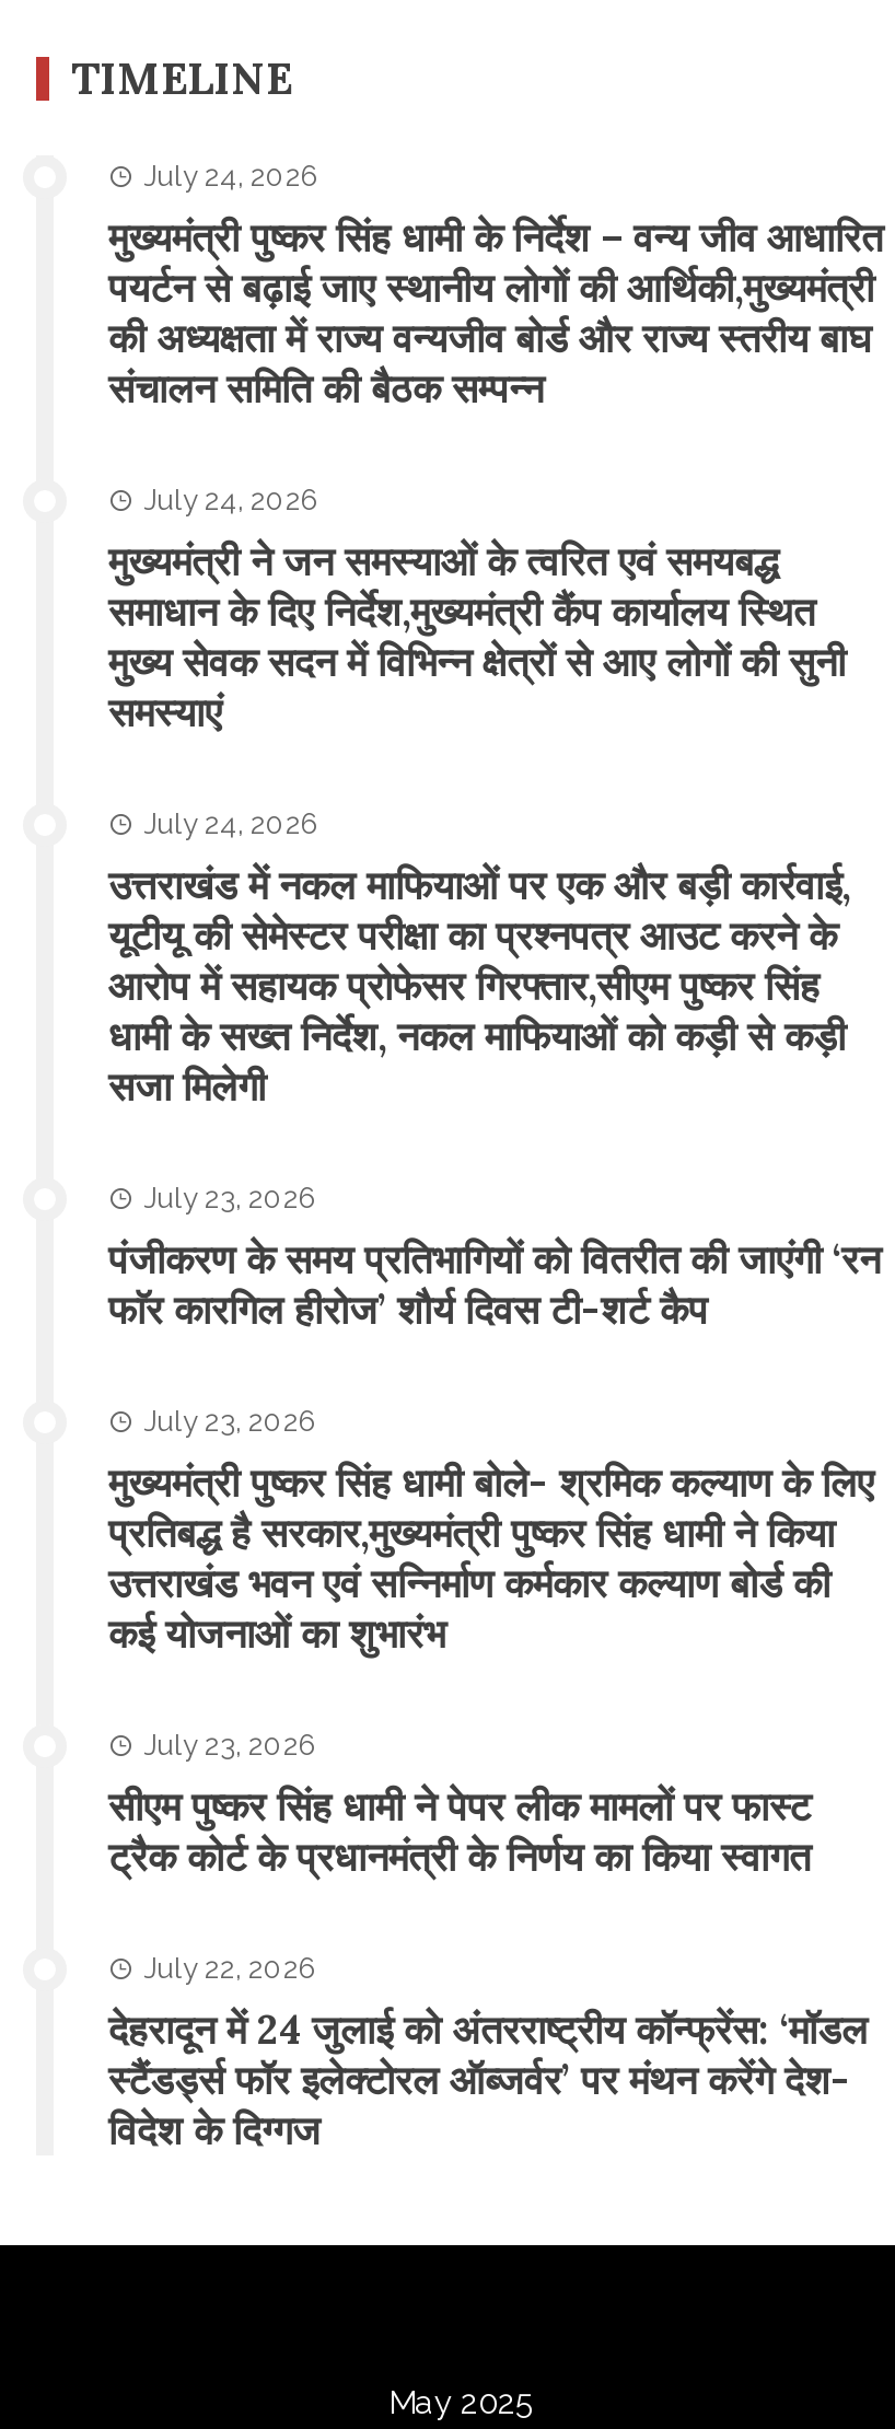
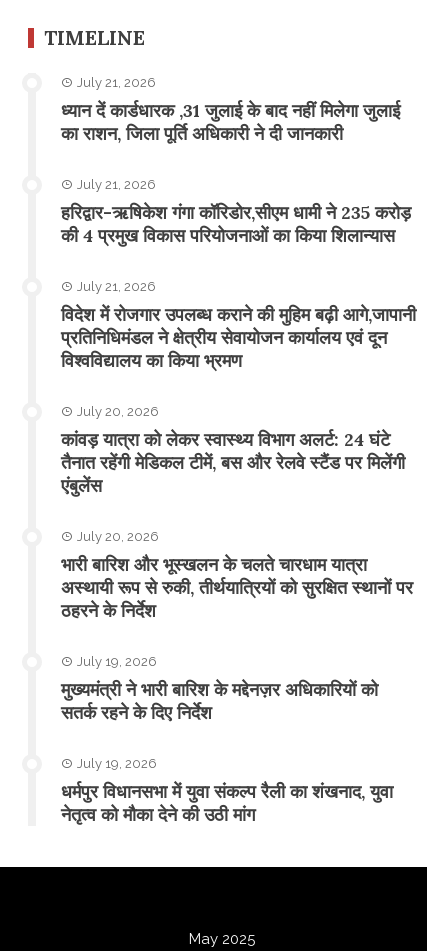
- July 24, 2026
- मुख्यमंत्री पुष्कर सिंह धामी के निर्देश – वन्य जीव आधारित
- पयर्टन से बढ़ाई जाए स्थानीय लोगों की आर्थिकी,मुख्यमंत्री
- की अध्यक्षता में राज्य वन्यजीव बोर्ड और राज्य स्तरीय बाघ
- संचालन समिति की बैठक सम्पन्न
+ July 21, 2026
+ ध्यान दें कार्डधारक ,31 जुलाई के बाद नहीं मिलेगा जुलाई
+ का राशन, जिला पूर्ति अधिकारी ने दी जानकारी

- July 24, 2026
- मुख्यमंत्री ने जन समस्याओं के त्वरित एवं समयबद्ध
- समाधान के दिए निर्देश,मुख्यमंत्री कैंप कार्यालय स्थित
- मुख्य सेवक सदन में विभिन्न क्षेत्रों से आए लोगों की सुनी
- समस्याएं
+ July 21, 2026
+ हरिद्वार-ऋषिकेश गंगा कॉरिडोर,सीएम धामी ने 235 करोड़
+ की 4 प्रमुख विकास परियोजनाओं का किया शिलान्यास

- July 24, 2026
- उत्तराखंड में नकल माफियाओं पर एक और बड़ी कार्रवाई,
- यूटीयू की सेमेस्टर परीक्षा का प्रश्नपत्र आउट करने के
- आरोप में सहायक प्रोफेसर गिरफ्तार,सीएम पुष्कर सिंह
- धामी के सख्त निर्देश, नकल माफियाओं को कड़ी से कड़ी
- सजा मिलेगी
+ July 21, 2026
+ विदेश में रोजगार उपलब्ध कराने की मुहिम बढ़ी आगे,जापानी
+ प्रतिनिधिमंडल ने क्षेत्रीय सेवायोजन कार्यालय एवं दून
+ विश्वविद्यालय का किया भ्रमण

- July 23, 2026
- पंजीकरण के समय प्रतिभागियों को वितरीत की जाएंगी ‘रन
- फाॅर कारगिल हीरोज’ शौर्य दिवस टी-शर्ट कैप
+ July 20, 2026
+ कांवड़ यात्रा को लेकर स्वास्थ्य विभाग अलर्ट: 24 घंटे
+ तैनात रहेंगी मेडिकल टीमें, बस और रेलवे स्टैंड पर मिलेंगी
+ एंबुलेंस

- July 23, 2026
- मुख्यमंत्री पुष्कर सिंह धामी बोले- श्रमिक कल्याण के लिए
- प्रतिबद्ध है सरकार,मुख्यमंत्री पुष्कर सिंह धामी ने किया
- उत्तराखंड भवन एवं सन्निर्माण कर्मकार कल्याण बोर्ड की
- कई योजनाओं का शुभारंभ
+ July 20, 2026
+ भारी बारिश और भूस्खलन के चलते चारधाम यात्रा
+ अस्थायी रूप से रुकी, तीर्थयात्रियों को सुरक्षित स्थानों पर
+ ठहरने के निर्देश

- July 23, 2026
- सीएम पुष्कर सिंह धामी ने पेपर लीक मामलों पर फास्ट
- ट्रैक कोर्ट के प्रधानमंत्री के निर्णय का किया स्वागत
+ July 19, 2026
+ मुख्यमंत्री ने भारी बारिश के मद्देनज़र अधिकारियों को
+ सतर्क रहने के दिए निर्देश

- July 22, 2026
- देहरादून में 24 जुलाई को अंतरराष्ट्रीय कॉन्फ्रेंस: ‘मॉडल
- स्टैंडर्ड्स फॉर इलेक्टोरल ऑब्जर्वर’ पर मंथन करेंगे देश-
- विदेश के दिग्गज
+ July 19, 2026
+ धर्मपुर विधानसभा में युवा संकल्प रैली का शंखनाद, युवा
+ नेतृत्व को मौका देने की उठी मांग
